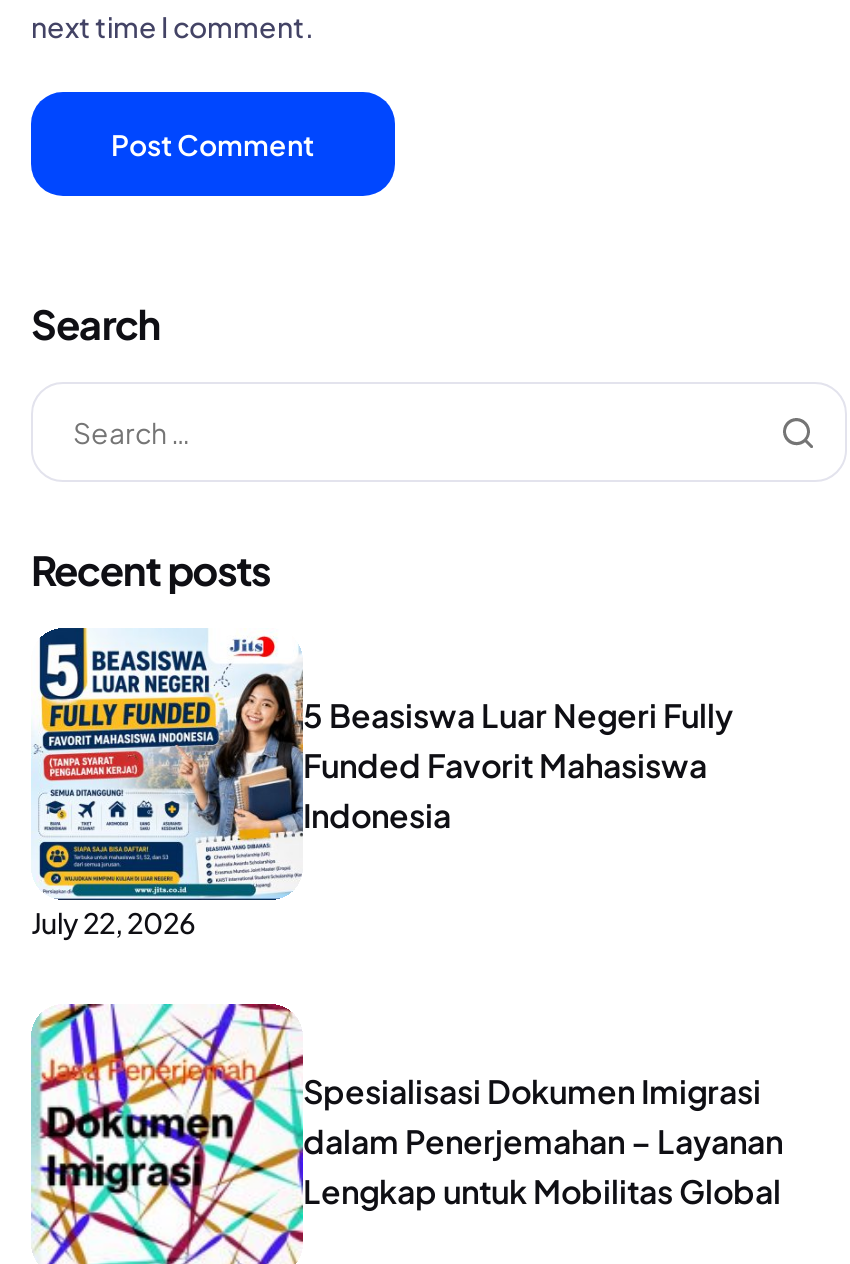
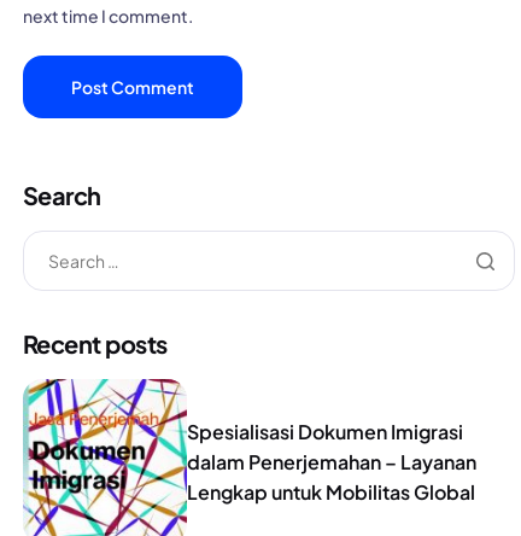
- [image]
- 5 Beasiswa Luar Negeri Fully
- Funded Favorit Mahasiswa
- Indonesia
- July 22, 2026
